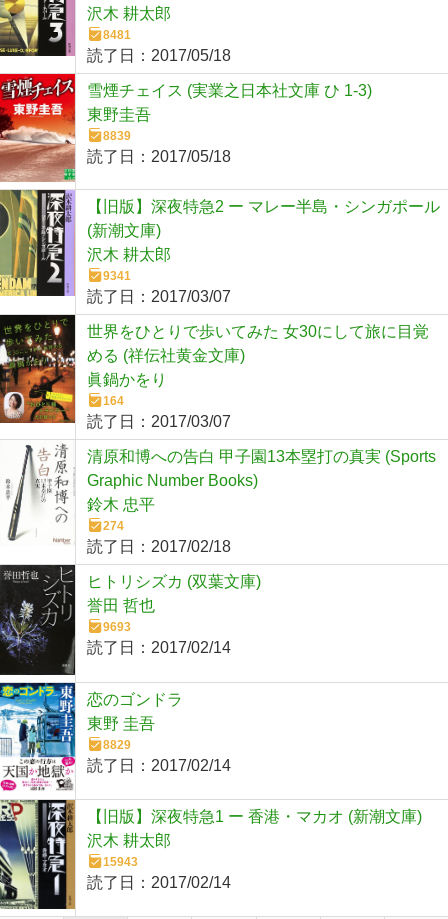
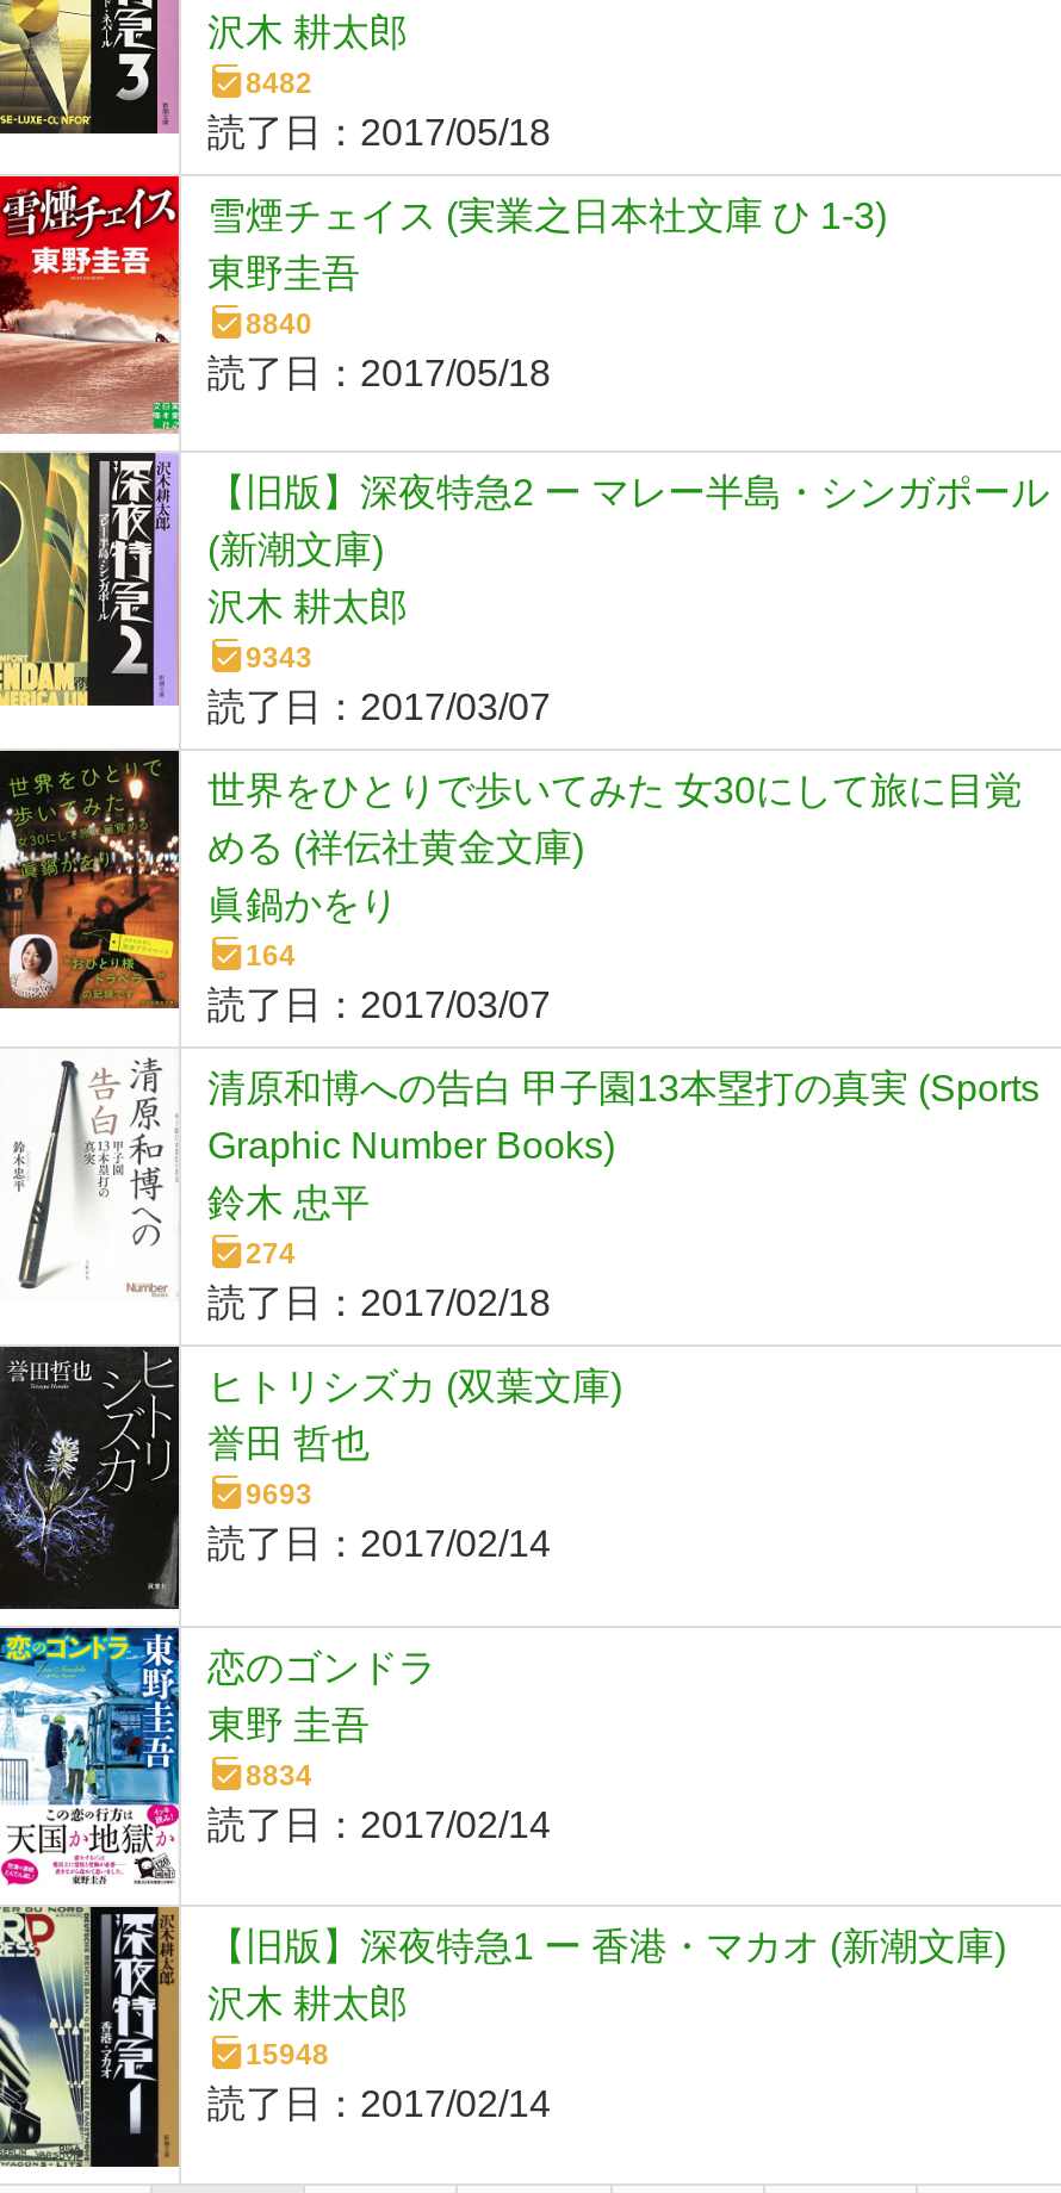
- 8481
+ 8482

- 8839
+ 8840

- 9341
+ 9343

- 8829
+ 8834

- 15943
+ 15948
